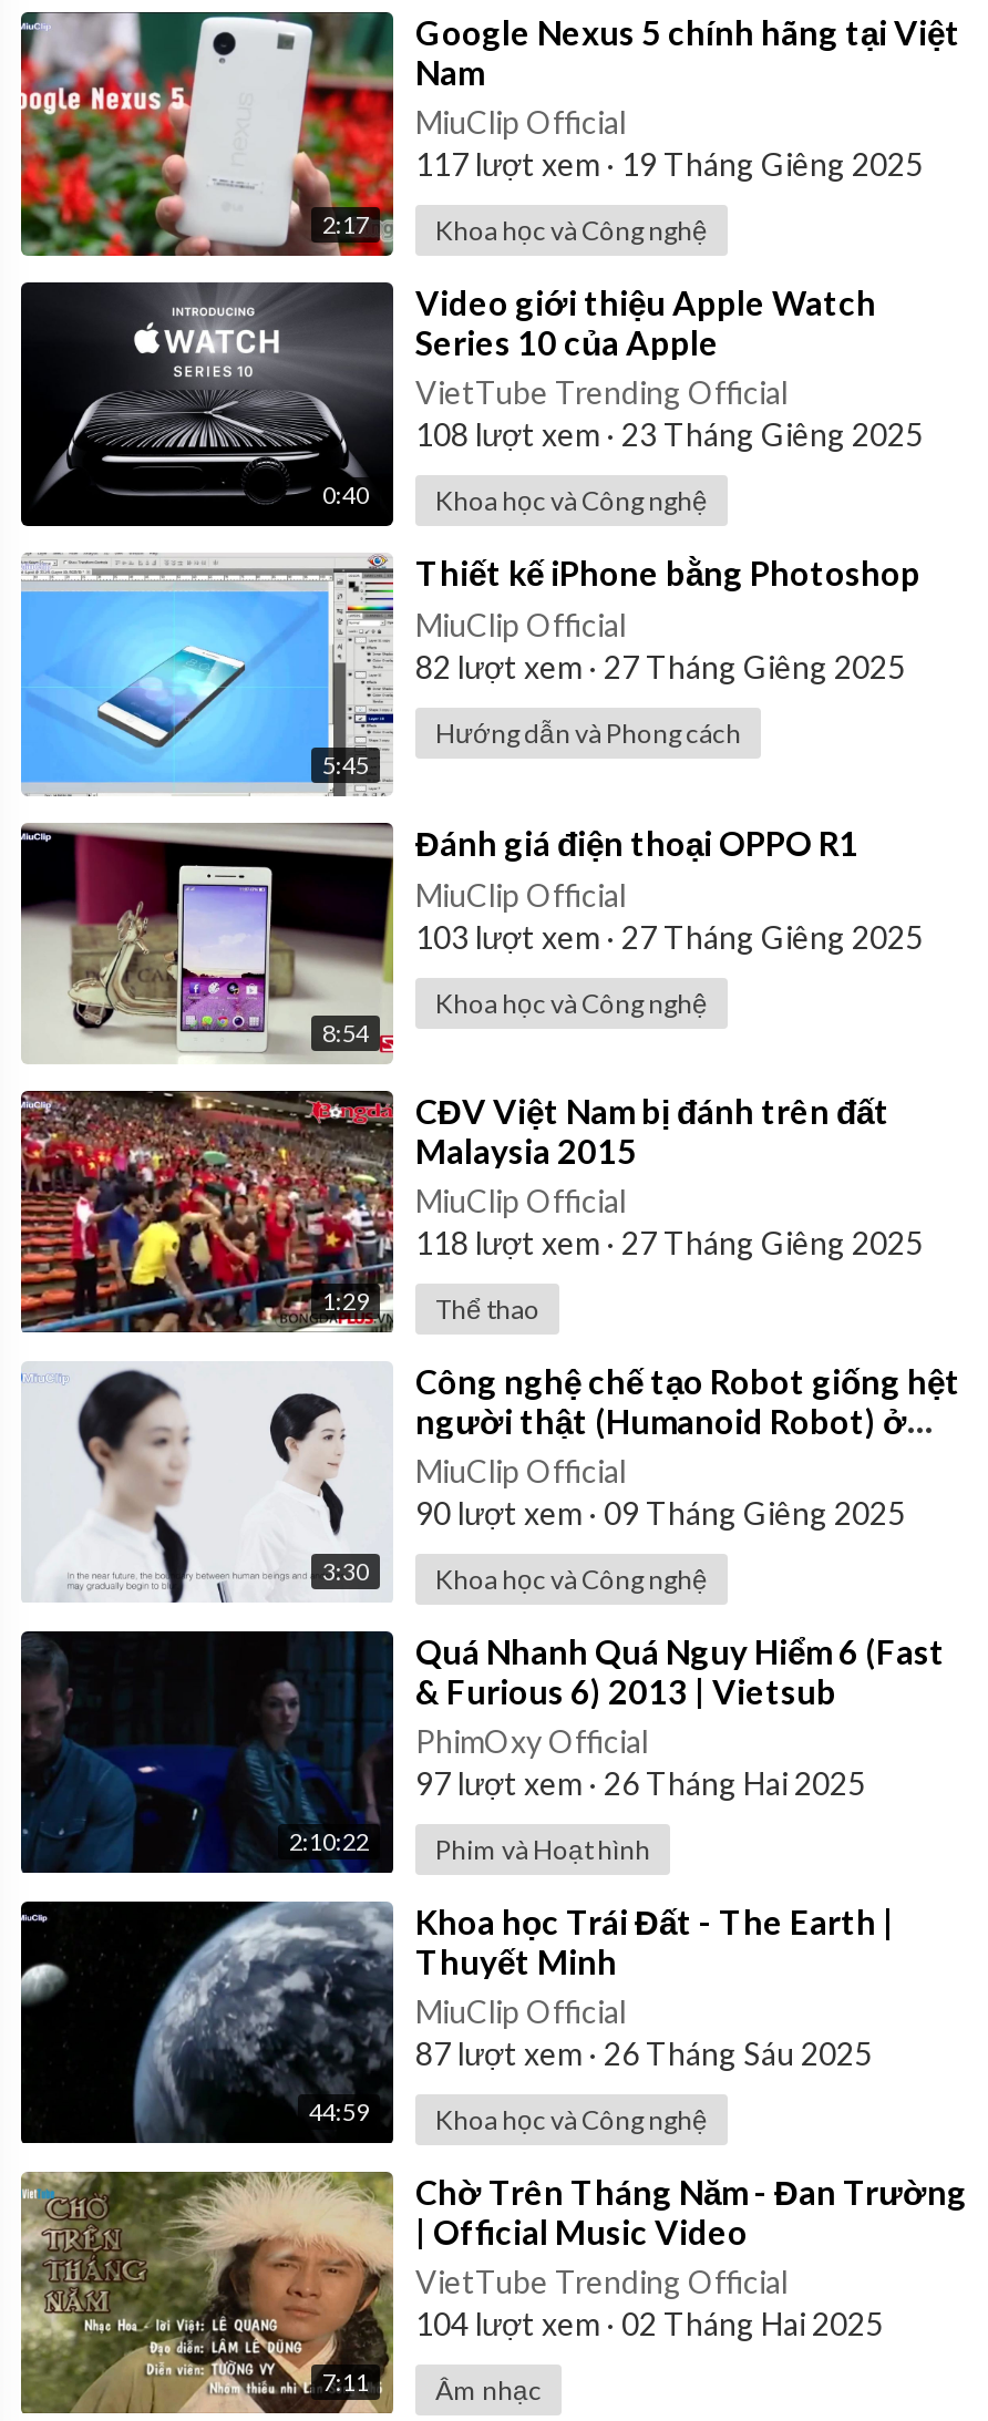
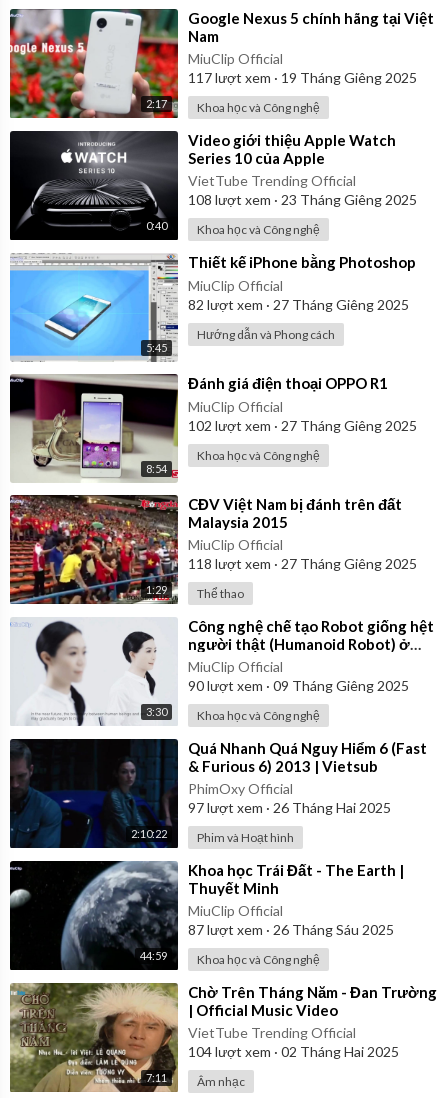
- 103 lượt xem · 27 Tháng Giêng 2025
+ 102 lượt xem · 27 Tháng Giêng 2025
